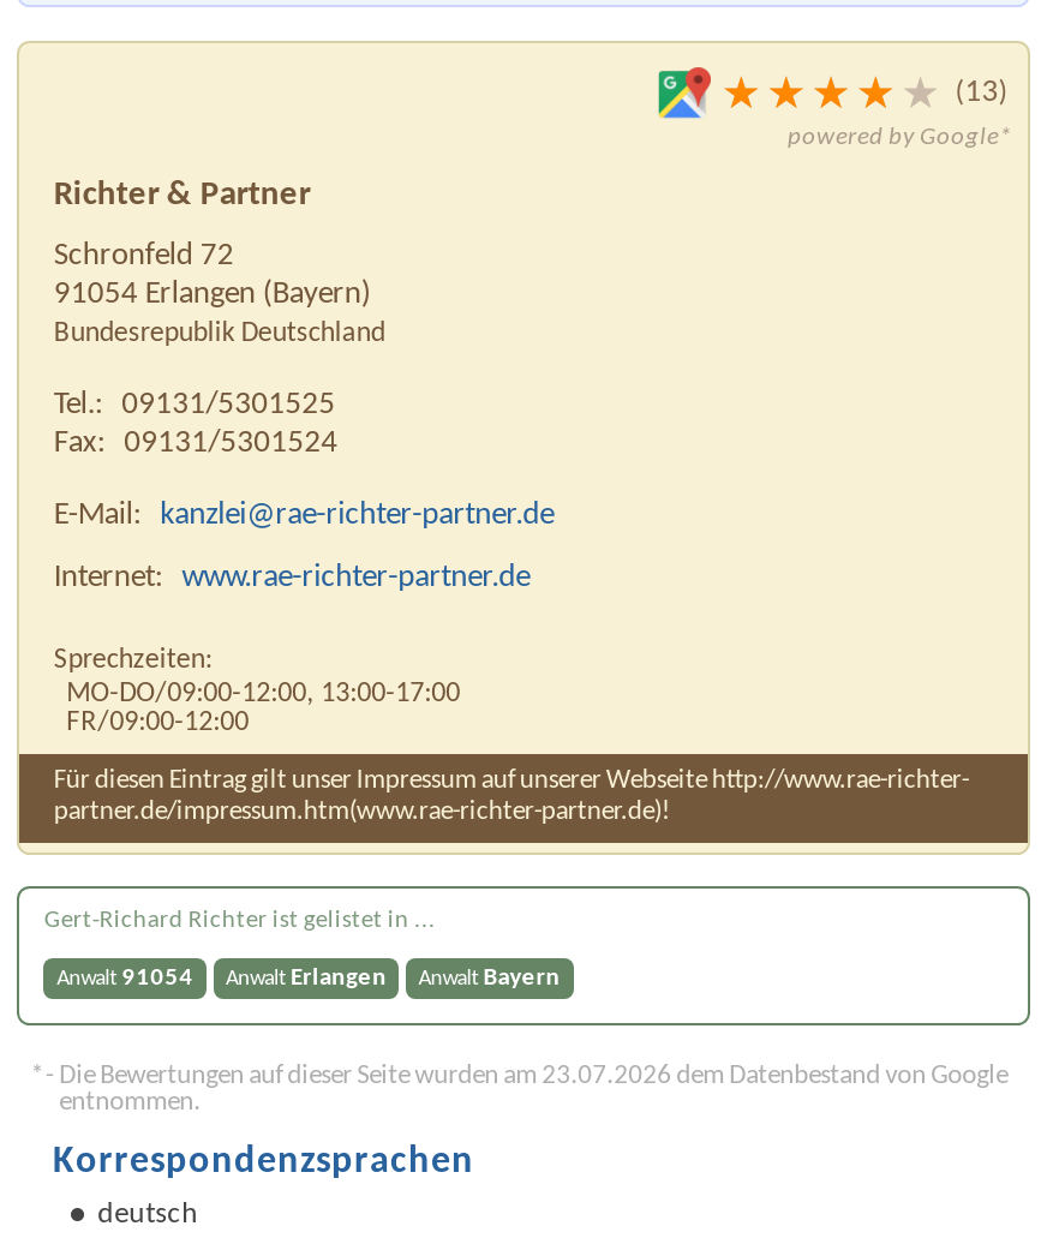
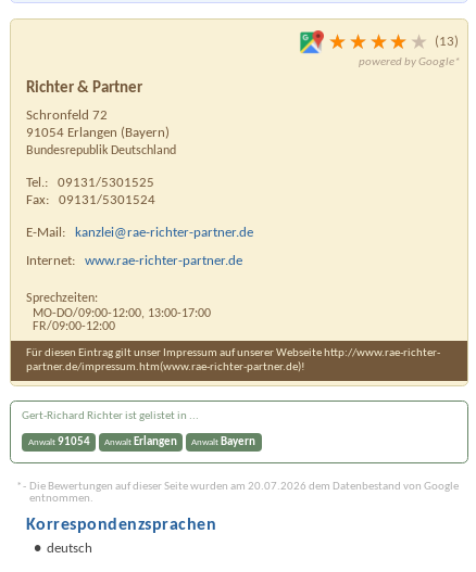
- Die Bewertungen auf dieser Seite wurden am 23.07.2026 dem Datenbestand von Google
+ Die Bewertungen auf dieser Seite wurden am 20.07.2026 dem Datenbestand von Google
